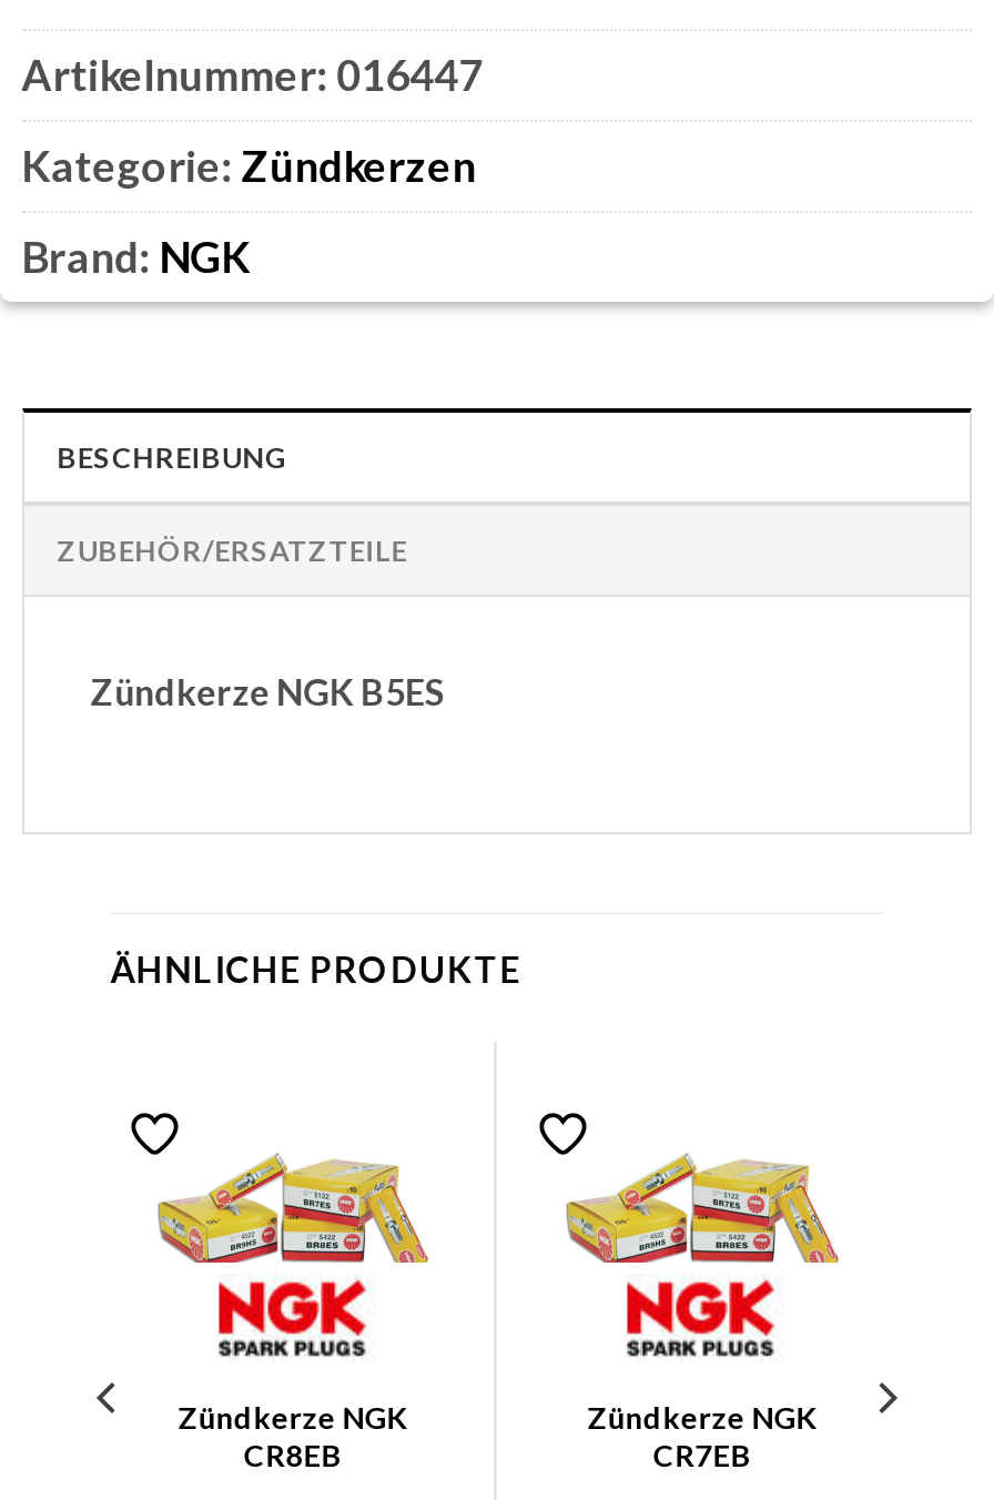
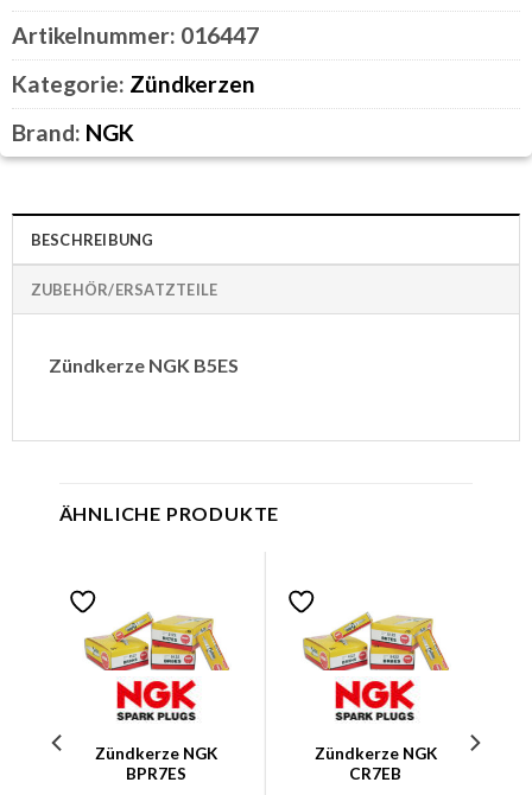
- CR8EB
+ BPR7ES
